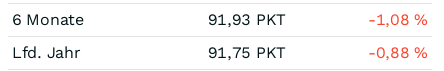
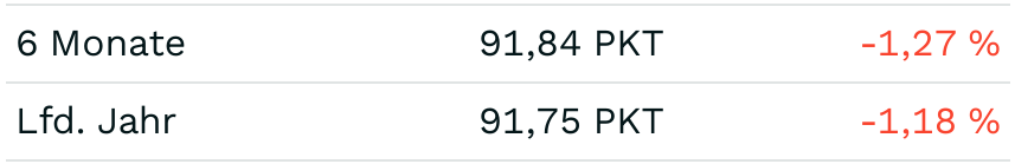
- 91,93 PKT
+ 91,84 PKT

- -1,08%
+ -1,27%

- -0,88%
+ -1,18%
